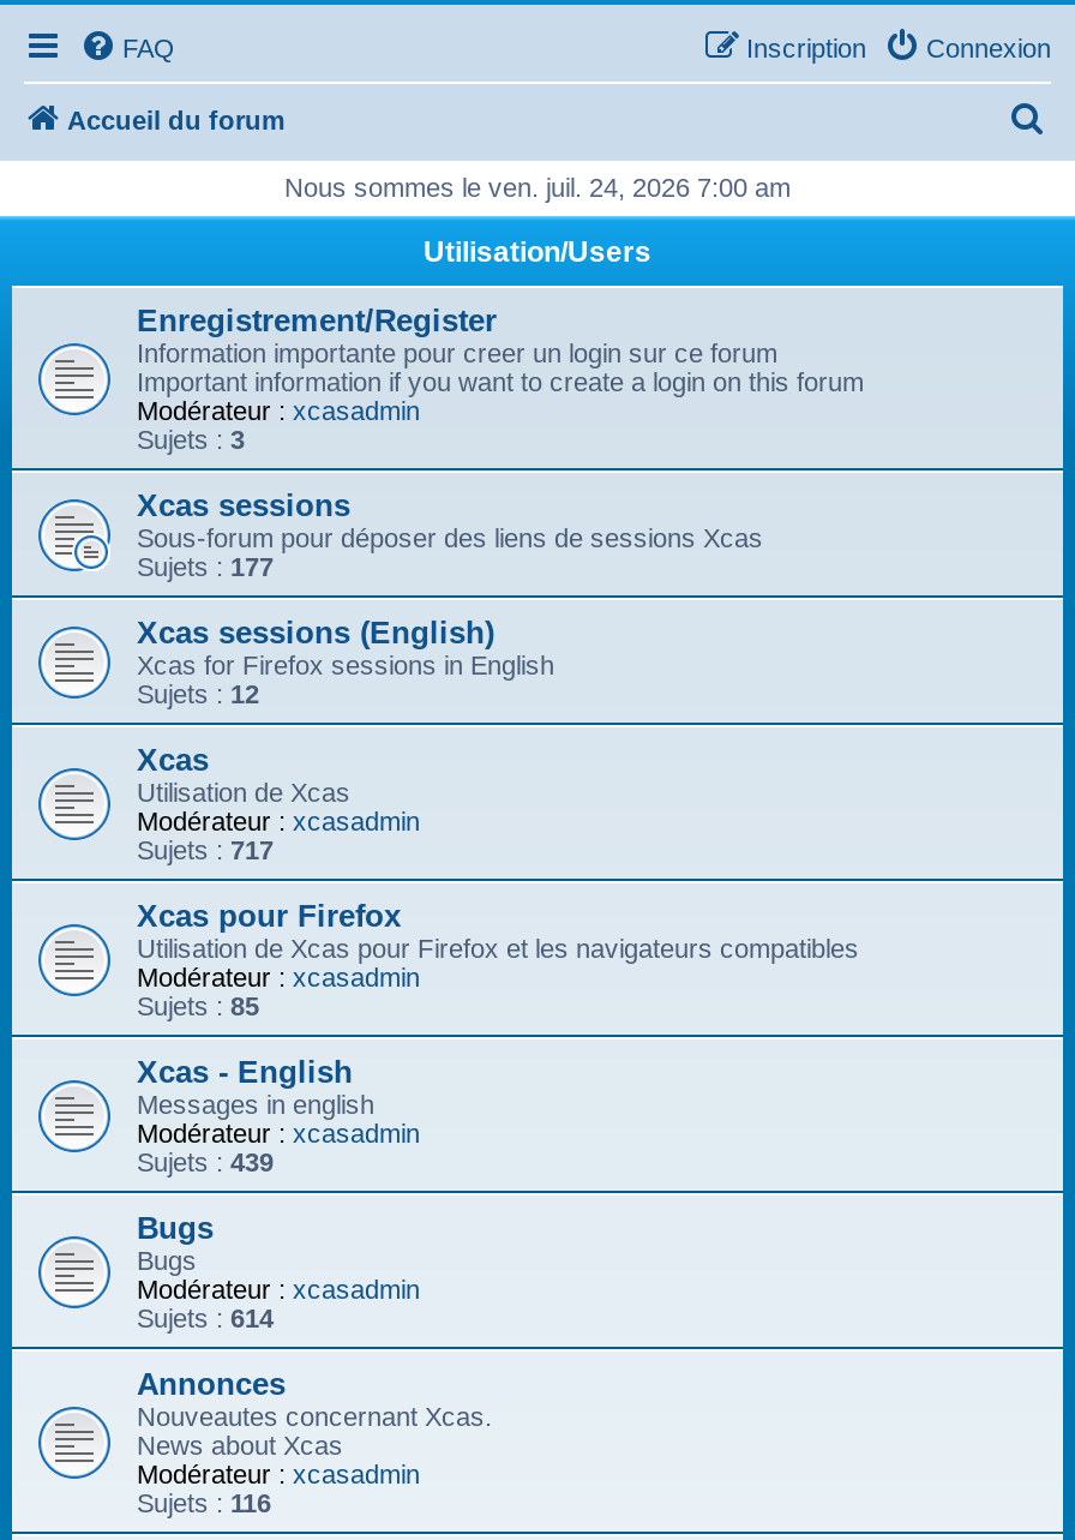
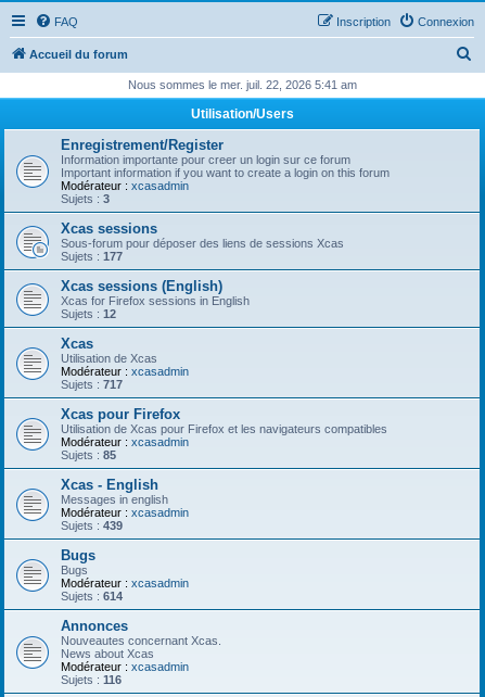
- Nous sommes le ven. juil. 24, 2026 7:00 am
+ Nous sommes le mer. juil. 22, 2026 5:41 am
